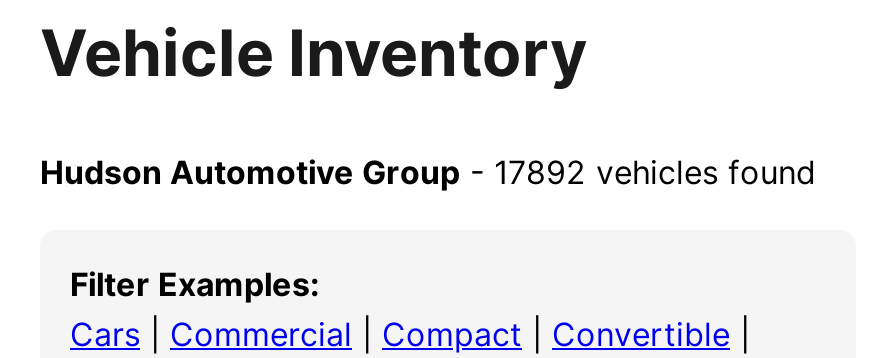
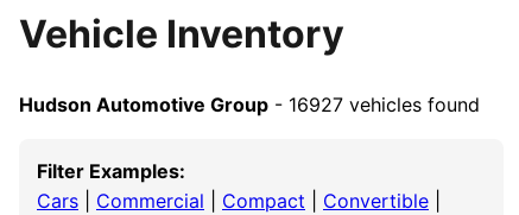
- Hudson Automotive Group - 17892 vehicles found
+ Hudson Automotive Group - 16927 vehicles found
